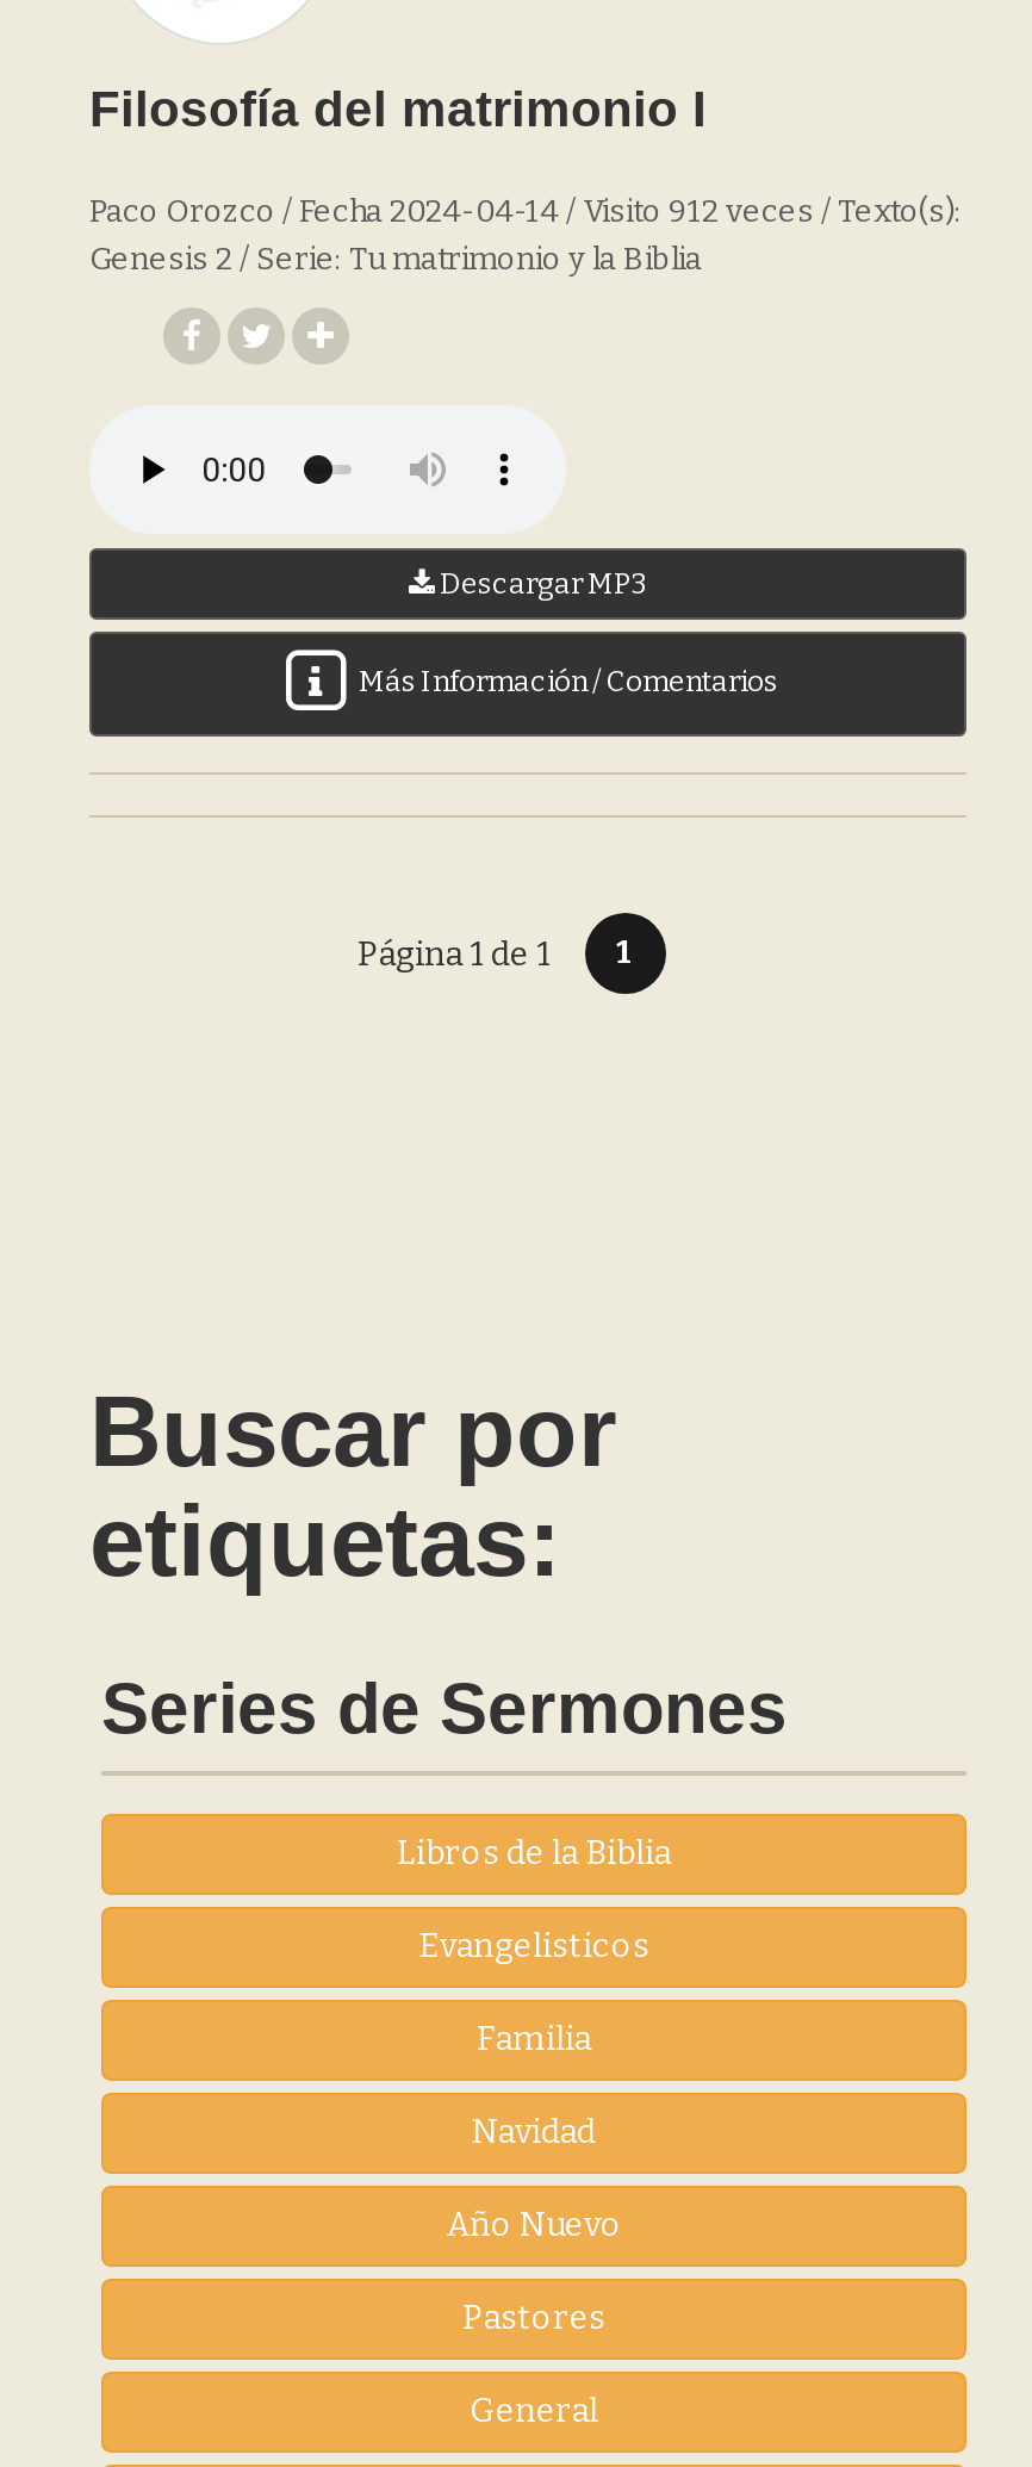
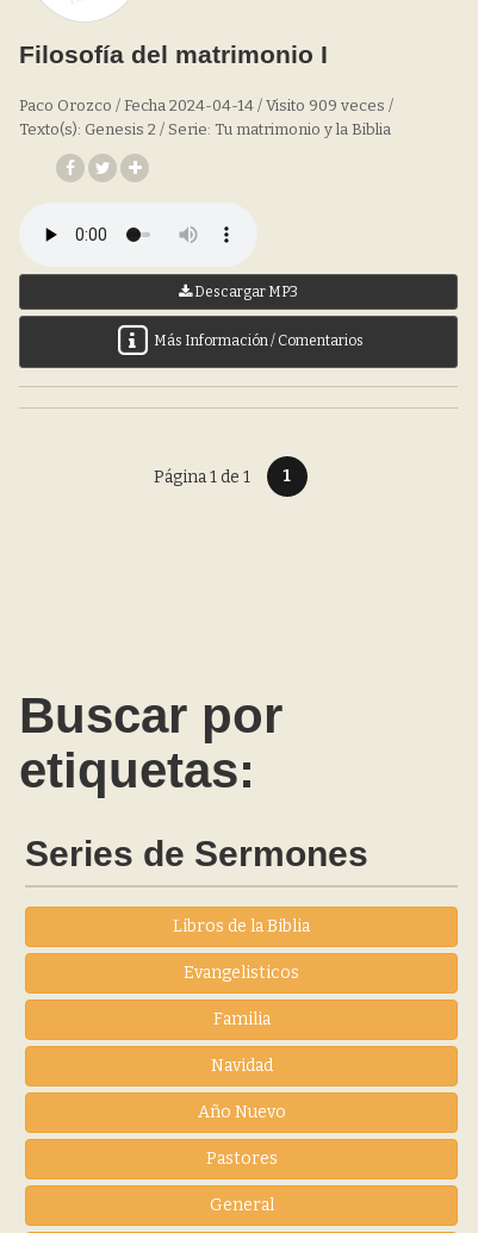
- Paco Orozco / Fecha 2024-04-14 / Visito 912 veces / Texto(s):
- Genesis 2 / Serie: Tu matrimonio y la Biblia
+ Paco Orozco / Fecha 2024-04-14 / Visito 909 veces /
+ Texto(s): Genesis 2 / Serie: Tu matrimonio y la Biblia
